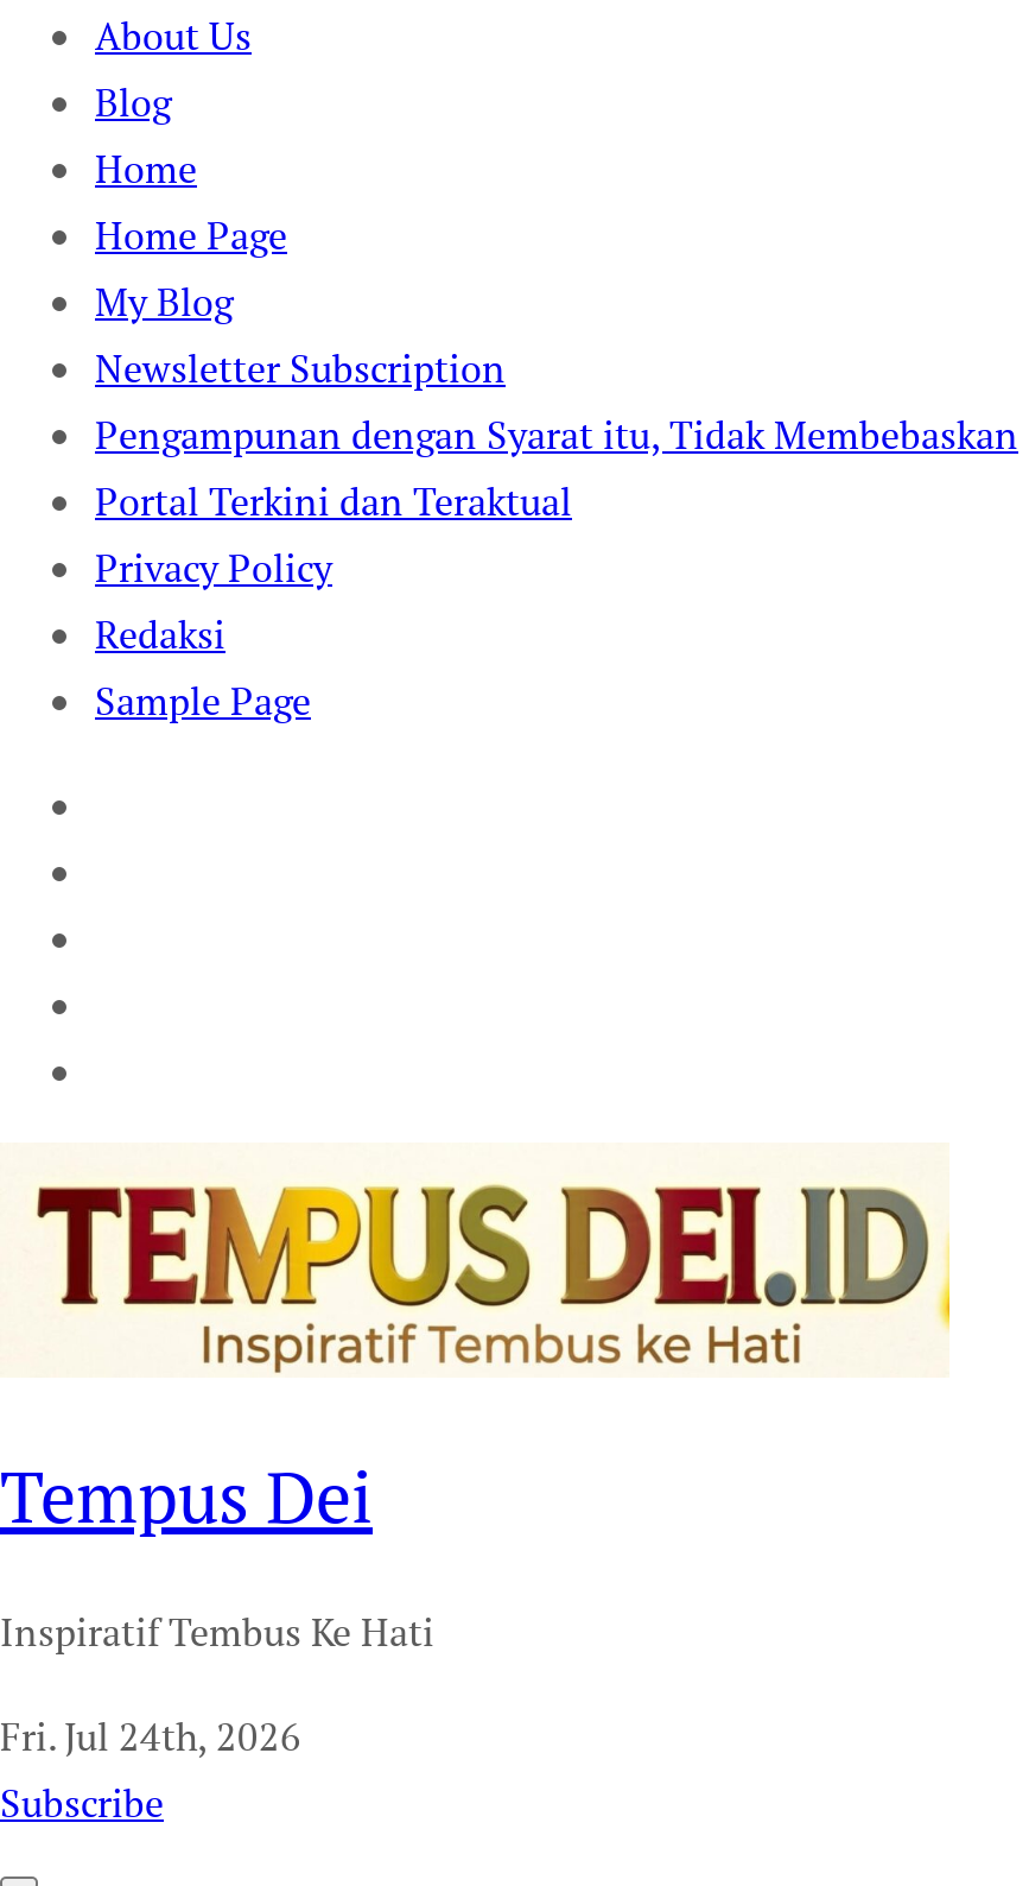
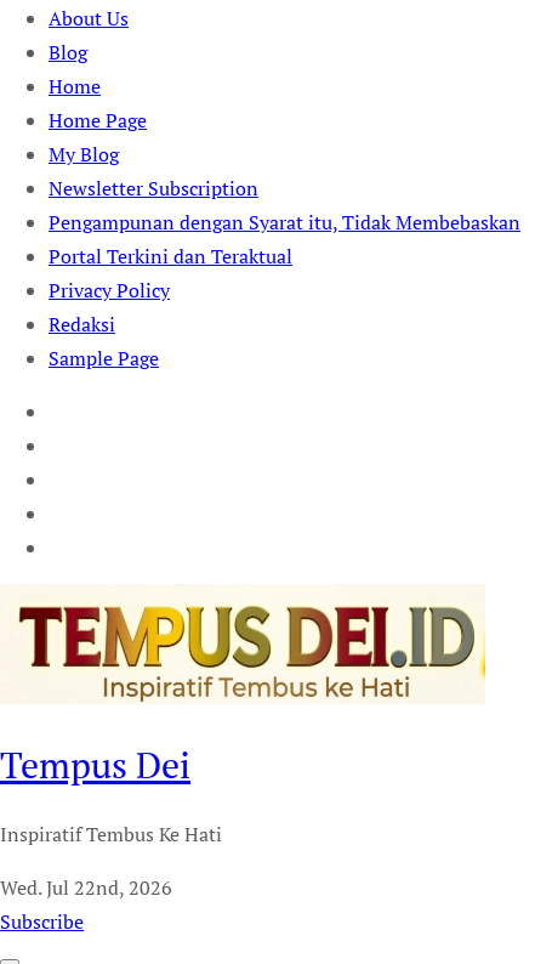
- Fri. Jul 24th, 2026
+ Wed. Jul 22nd, 2026
